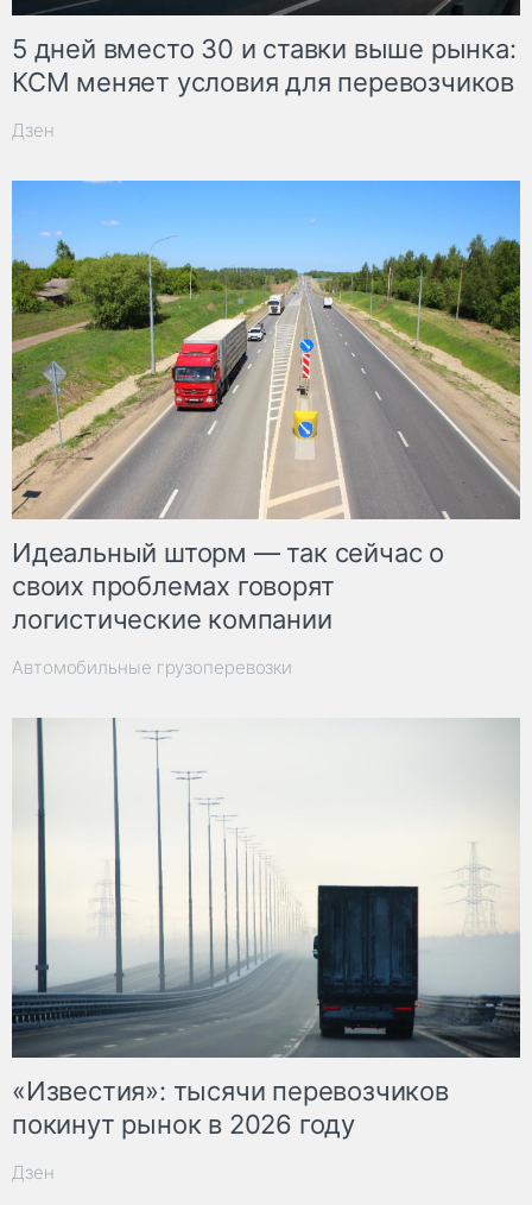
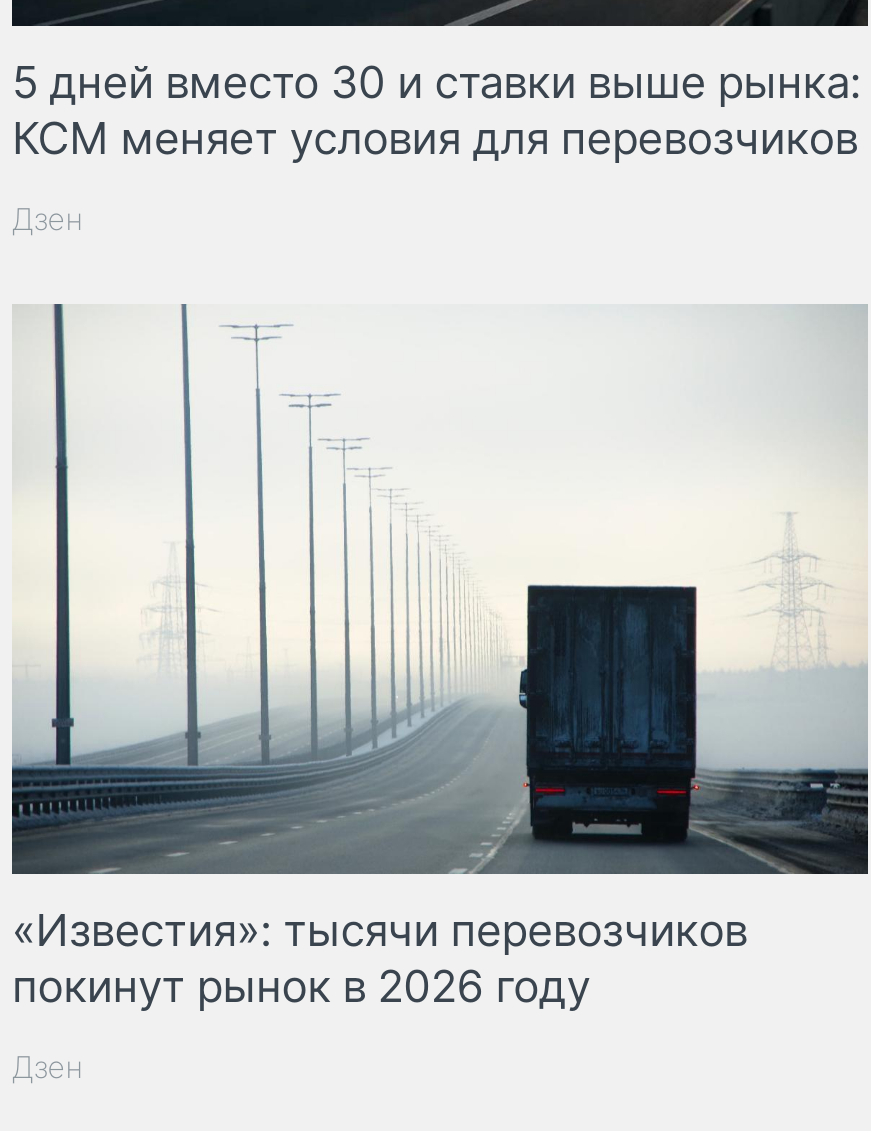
- [image]
- Идеальный шторм — так сейчас о
- своих проблемах говорят
- логистические компании
- Автомобильные грузоперевозки
